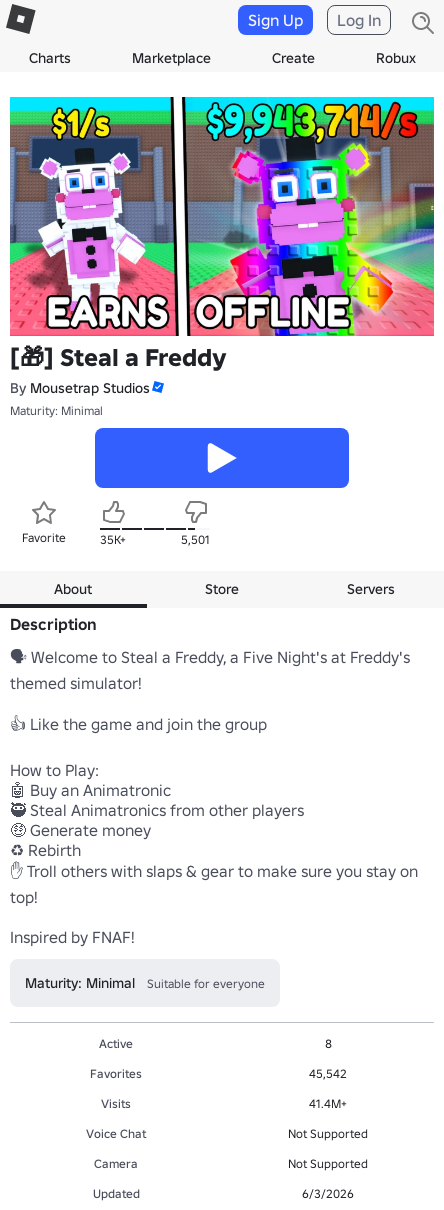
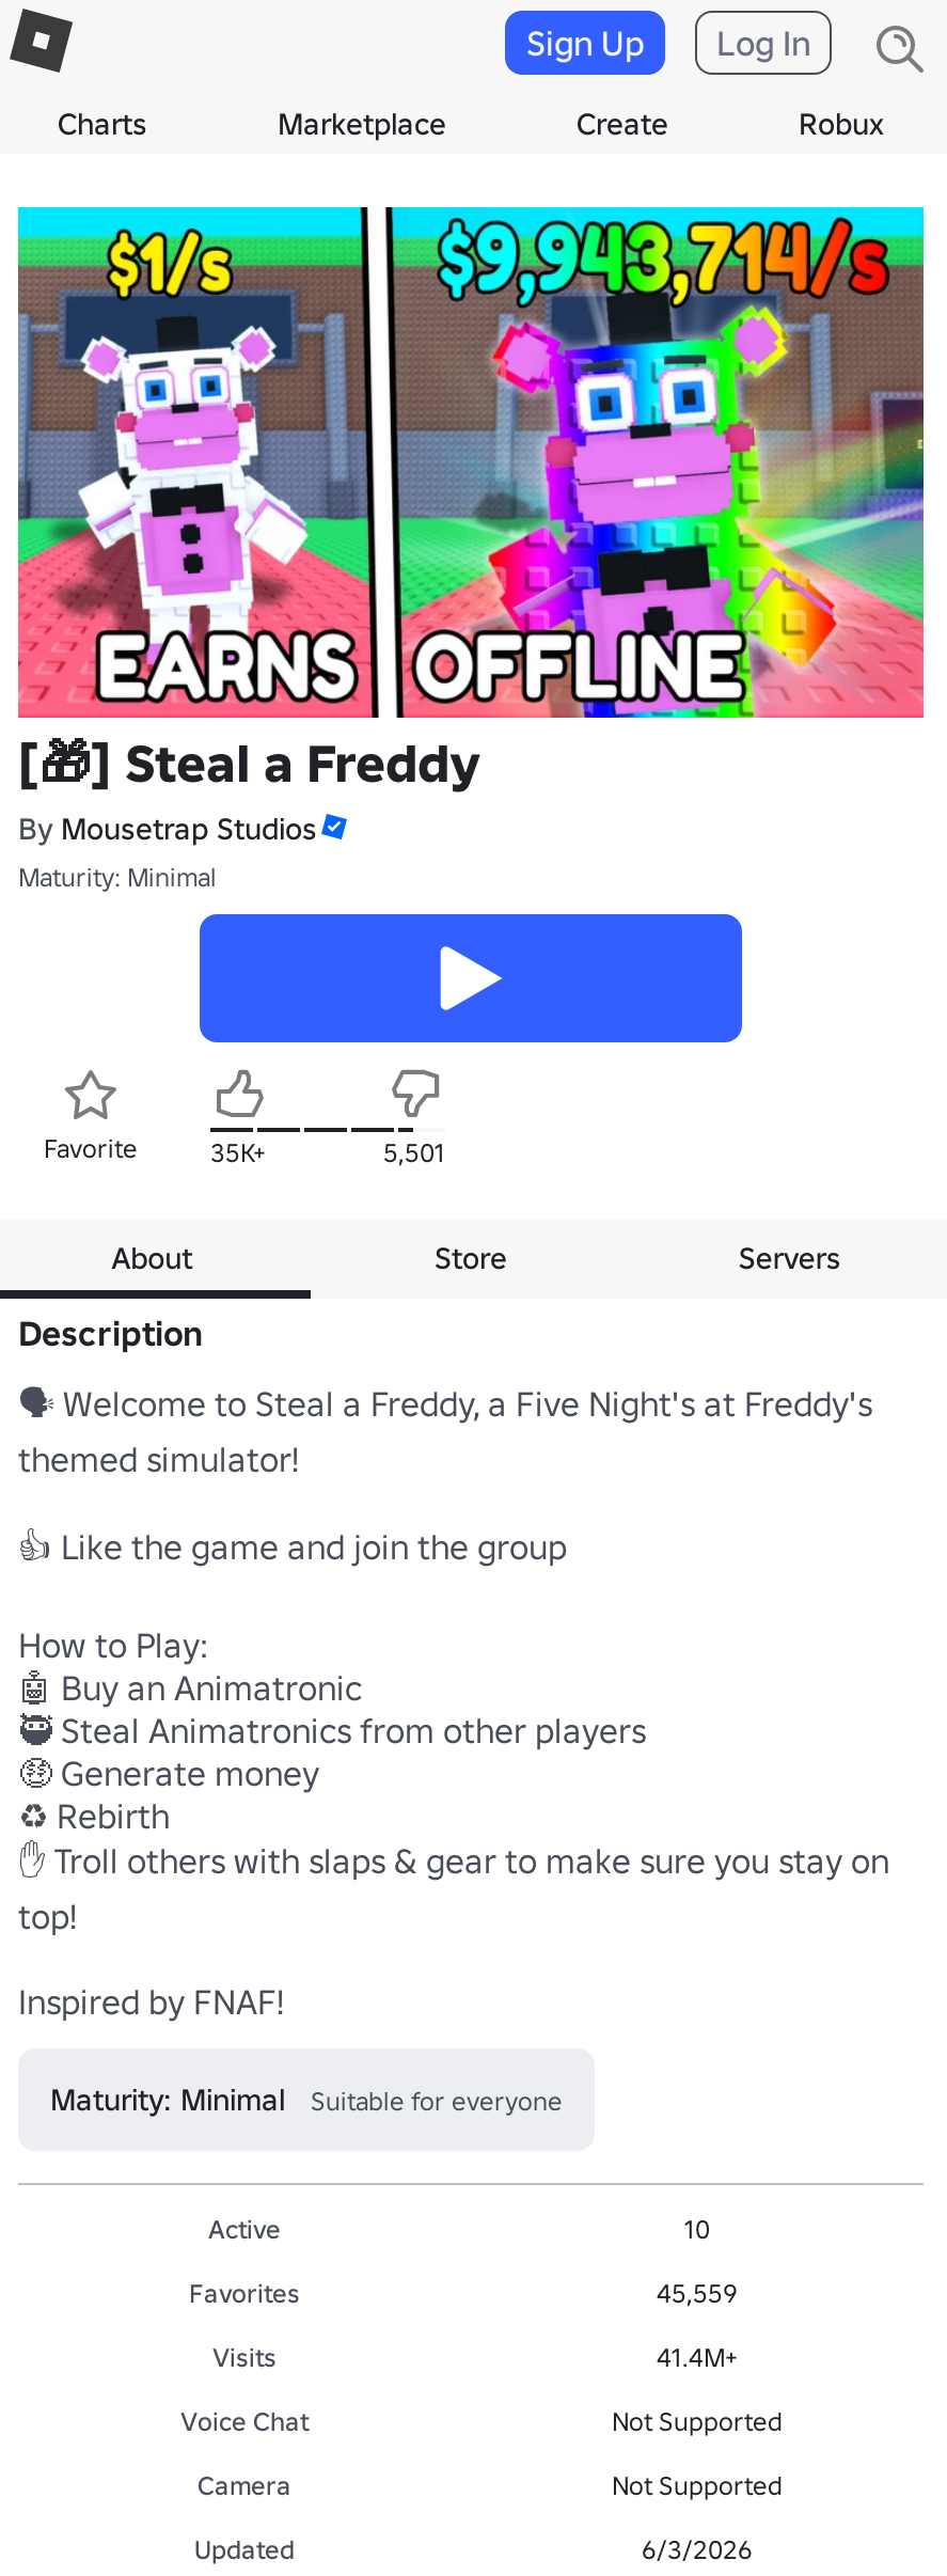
- 8
+ 10

- 45,542
+ 45,559
